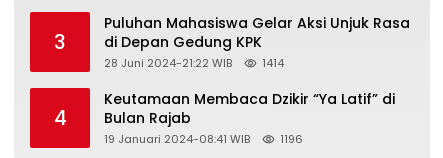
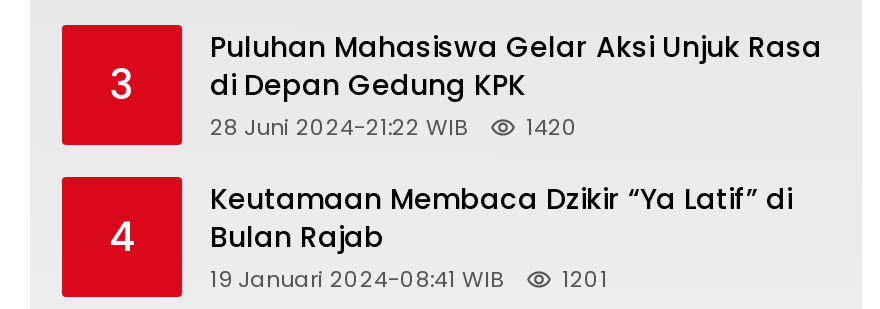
- 28 Juni 2024-21:22 WIB 1414
+ 28 Juni 2024-21:22 WIB 1420

- 19 Januari 2024-08:41 WIB 1196
+ 19 Januari 2024-08:41 WIB 1201
